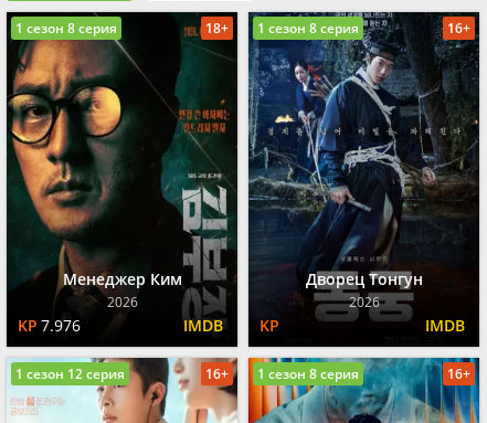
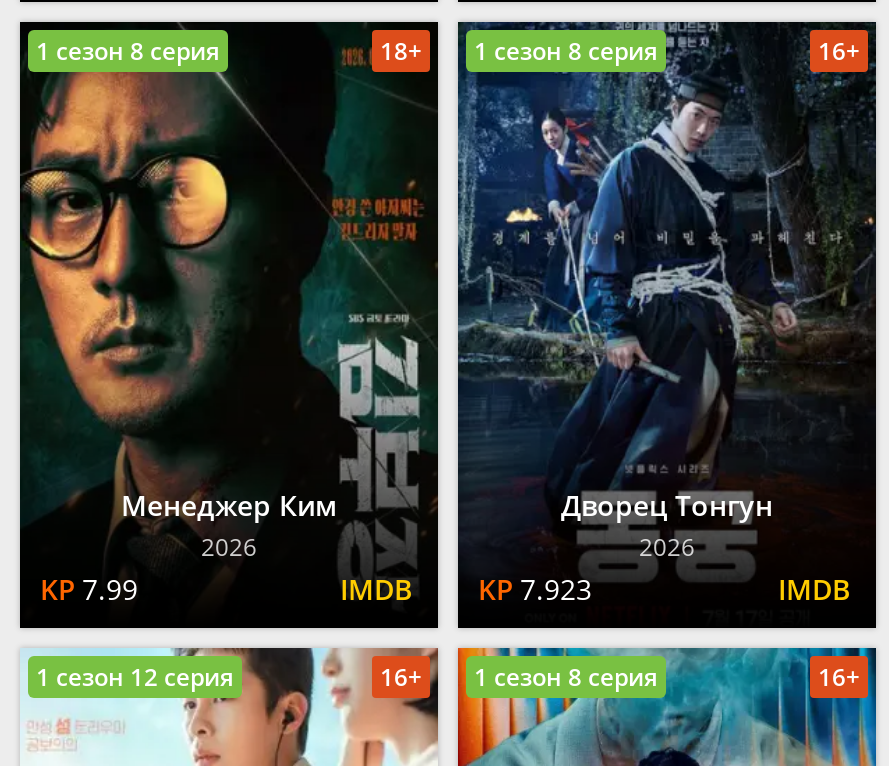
- 7.976
+ 7.99

+ 7.923
